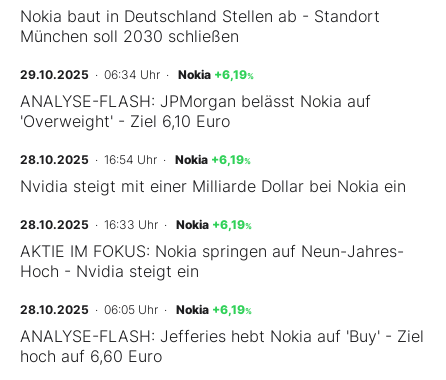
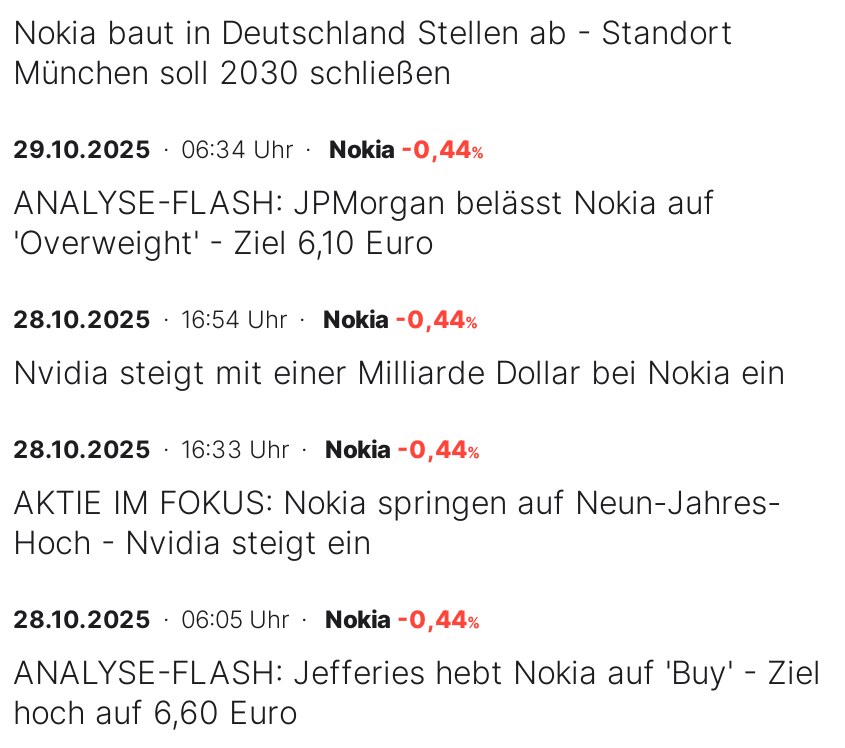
- 29.10.2025 · 06:34 Uhr · Nokia +6,19%
+ 29.10.2025 · 06:34 Uhr · Nokia -0,44%

- 28.10.2025 · 16:54 Uhr · Nokia +6,19%
+ 28.10.2025 · 16:54 Uhr · Nokia -0,44%

- 28.10.2025 · 16:33 Uhr · Nokia +6,19%
+ 28.10.2025 · 16:33 Uhr · Nokia -0,44%

- 28.10.2025 · 06:05 Uhr · Nokia +6,19%
+ 28.10.2025 · 06:05 Uhr · Nokia -0,44%
